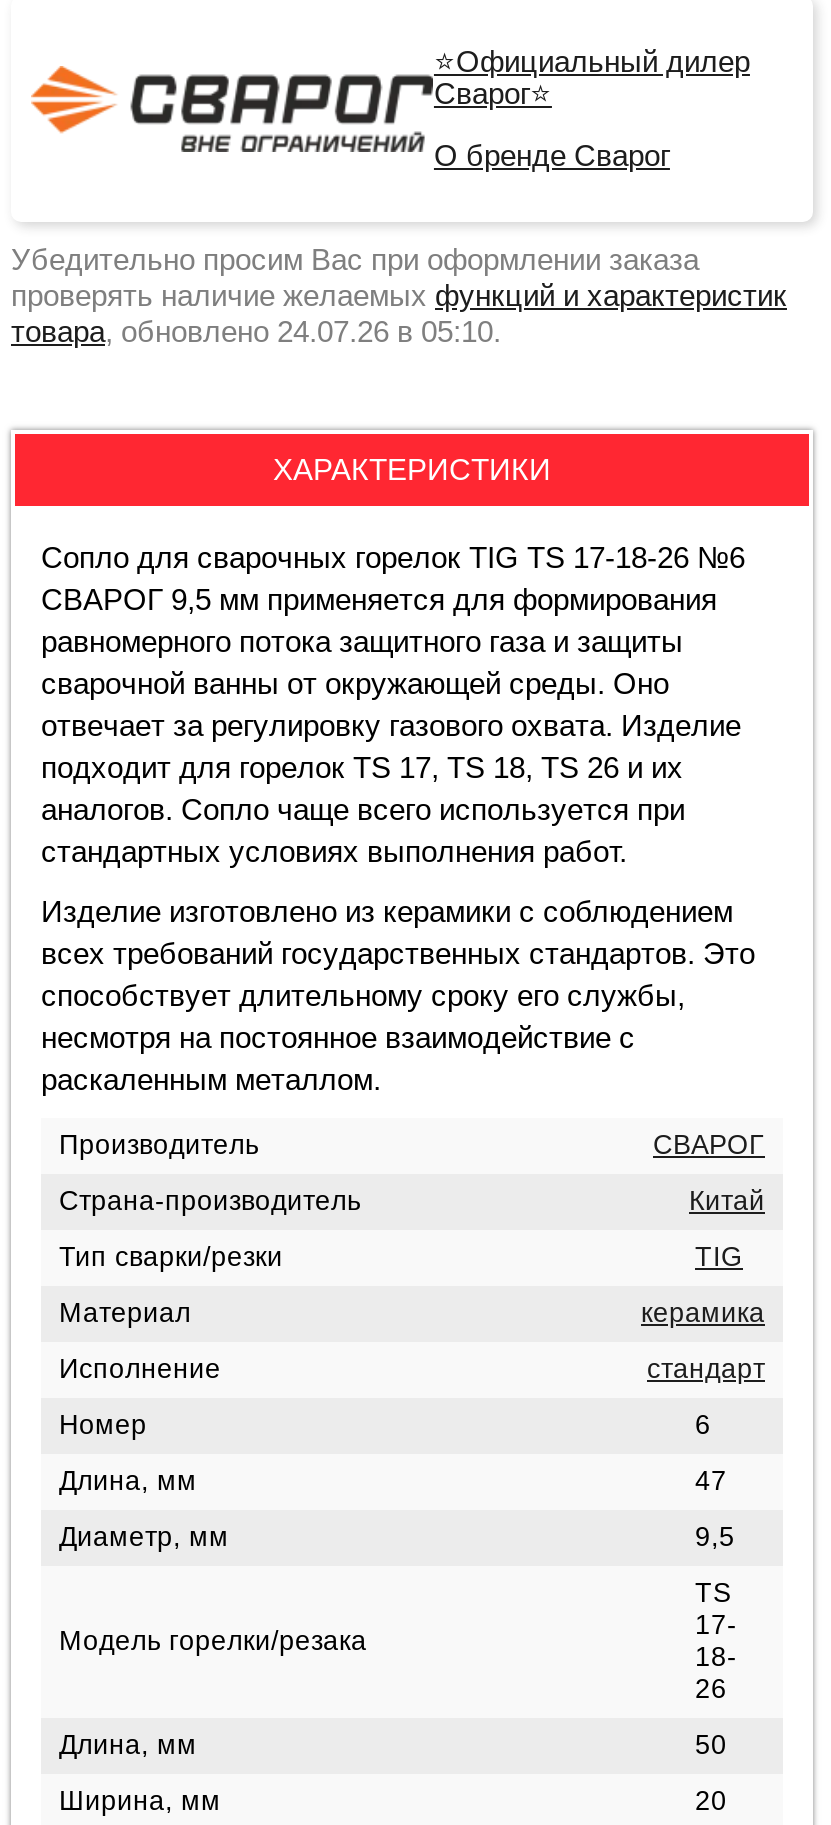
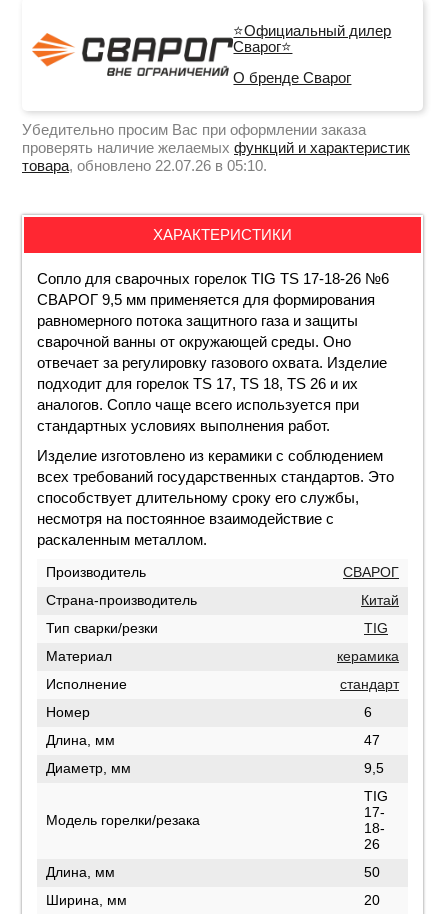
- товара, обновлено 24.07.26 в 05:10.
+ товара, обновлено 22.07.26 в 05:10.

- TS
+ TIG
